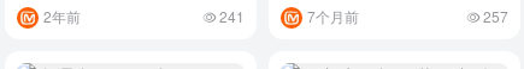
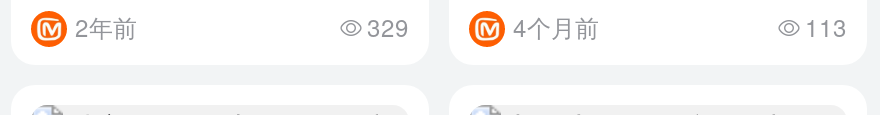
- 241
+ 329

- 7个月前
- 257
+ 4个月前
+ 113
